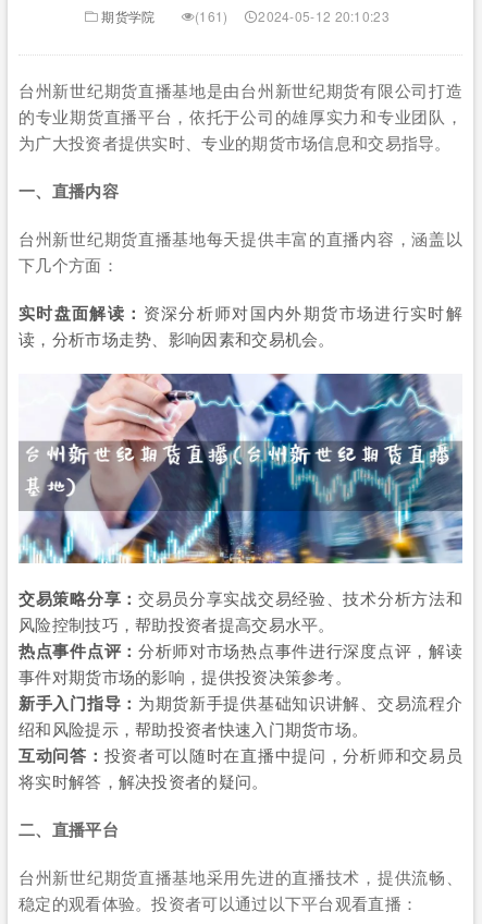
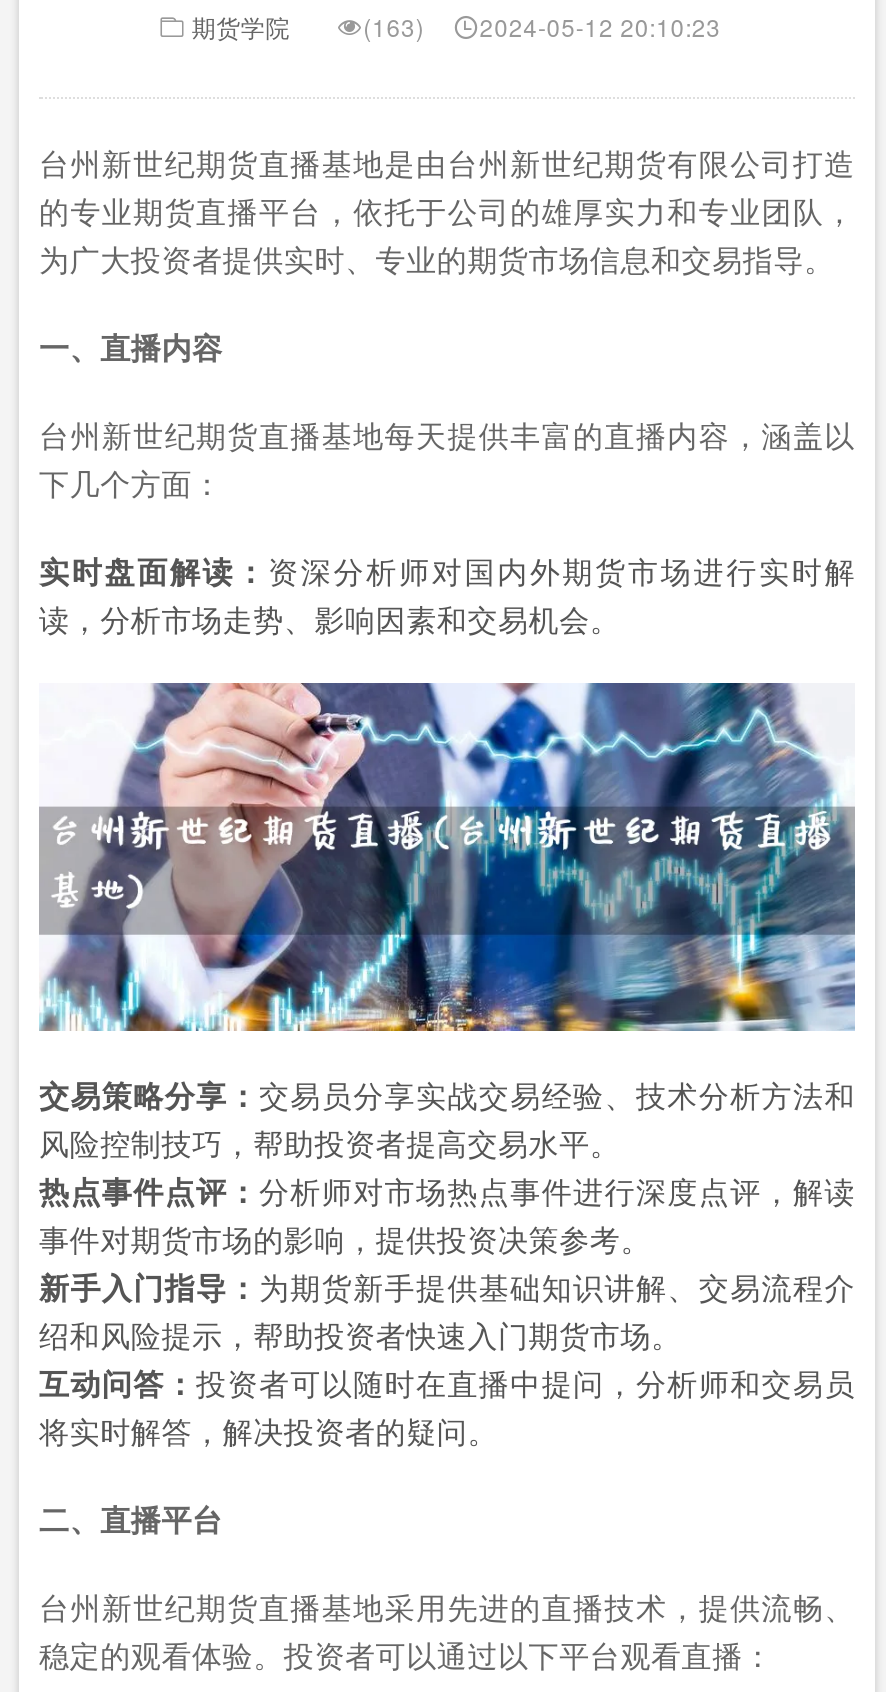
- (161) 2024-05-12 20:10:23
+ (163) 2024-05-12 20:10:23
